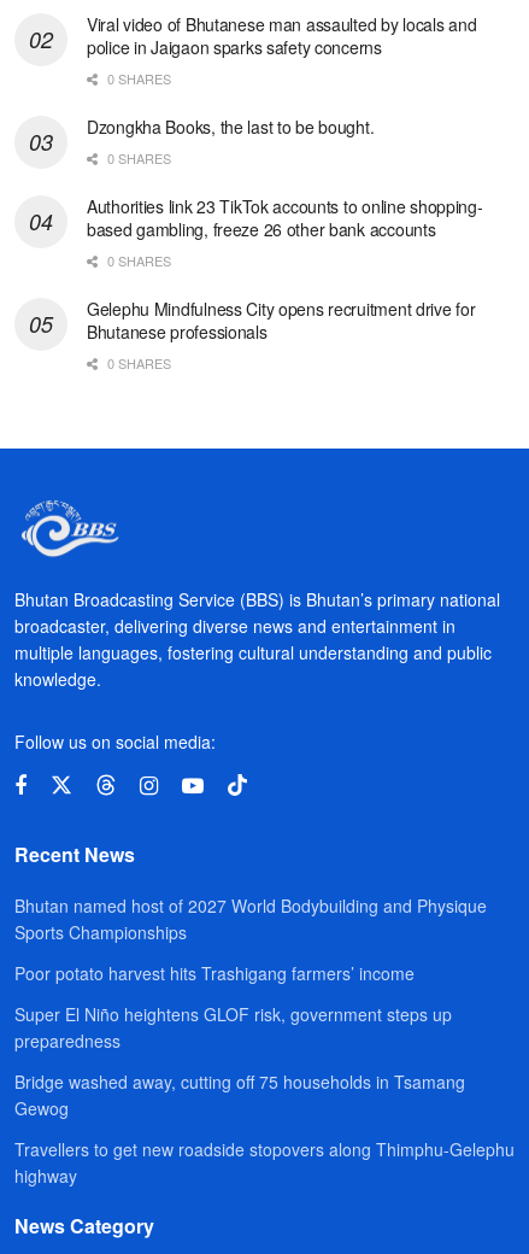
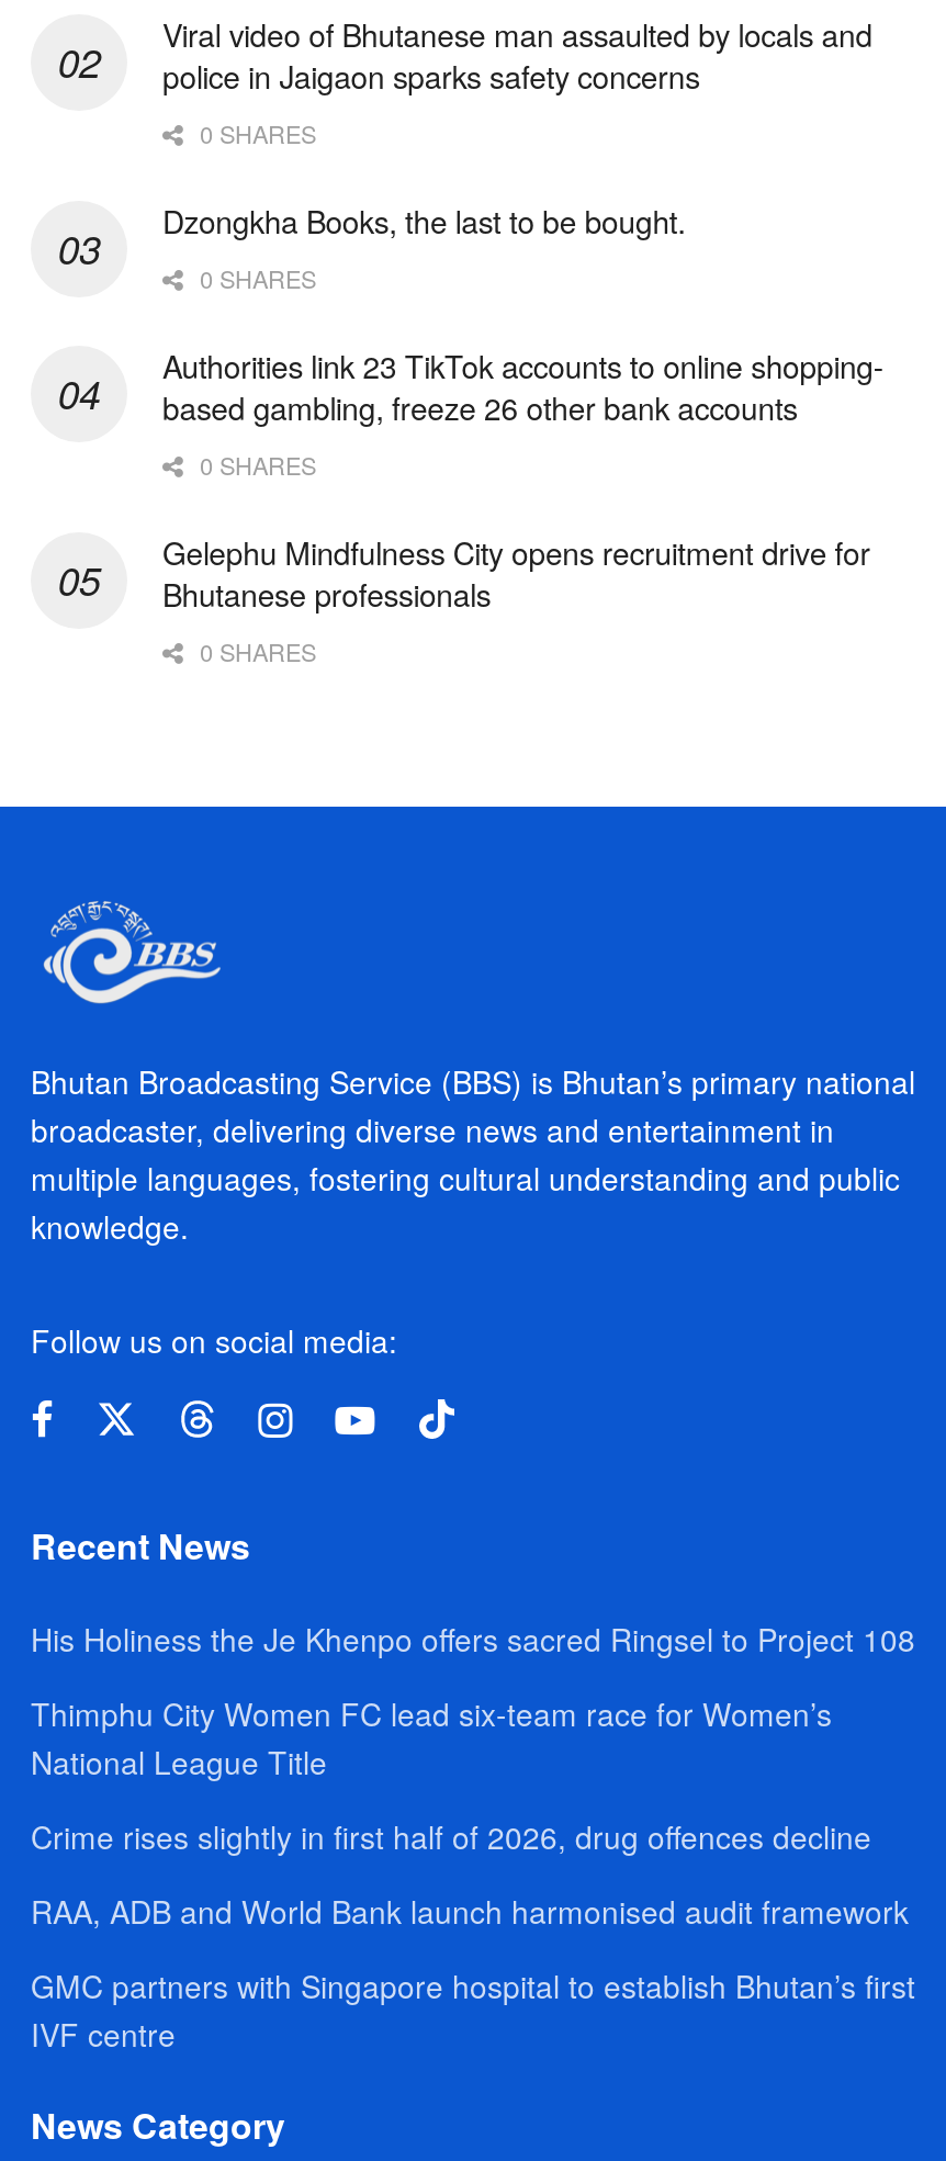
- Bhutan named host of 2027 World Bodybuilding and Physique
- Sports Championships
+ His Holiness the Je Khenpo offers sacred Ringsel to Project 108

- Poor potato harvest hits Trashigang farmers’ income
+ Thimphu City Women FC lead six-team race for Women’s
+ National League Title

- Super El Niño heightens GLOF risk, government steps up
- preparedness
+ Crime rises slightly in first half of 2026, drug offences decline

- Bridge washed away, cutting off 75 households in Tsamang
- Gewog
+ RAA, ADB and World Bank launch harmonised audit framework

- Travellers to get new roadside stopovers along Thimphu-Gelephu
- highway
+ GMC partners with Singapore hospital to establish Bhutan’s first
+ IVF centre
